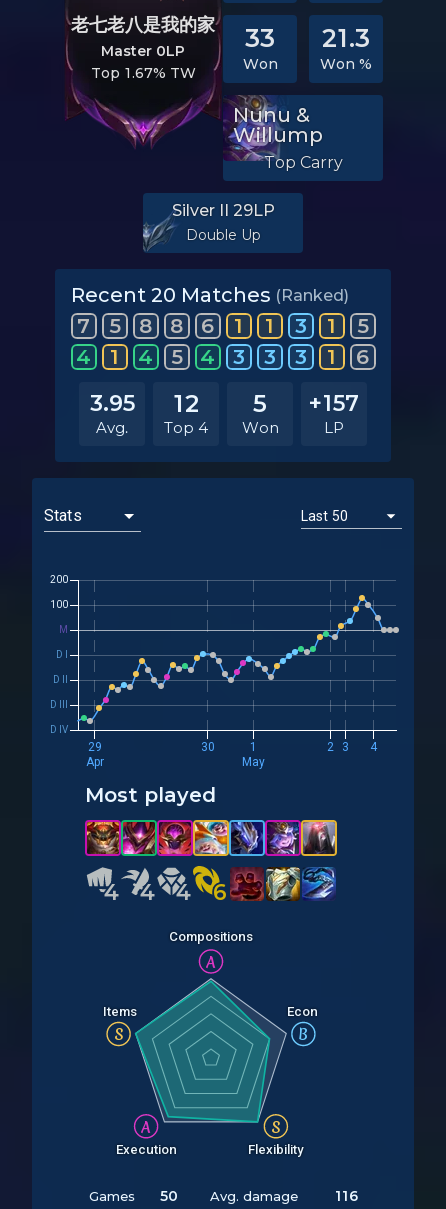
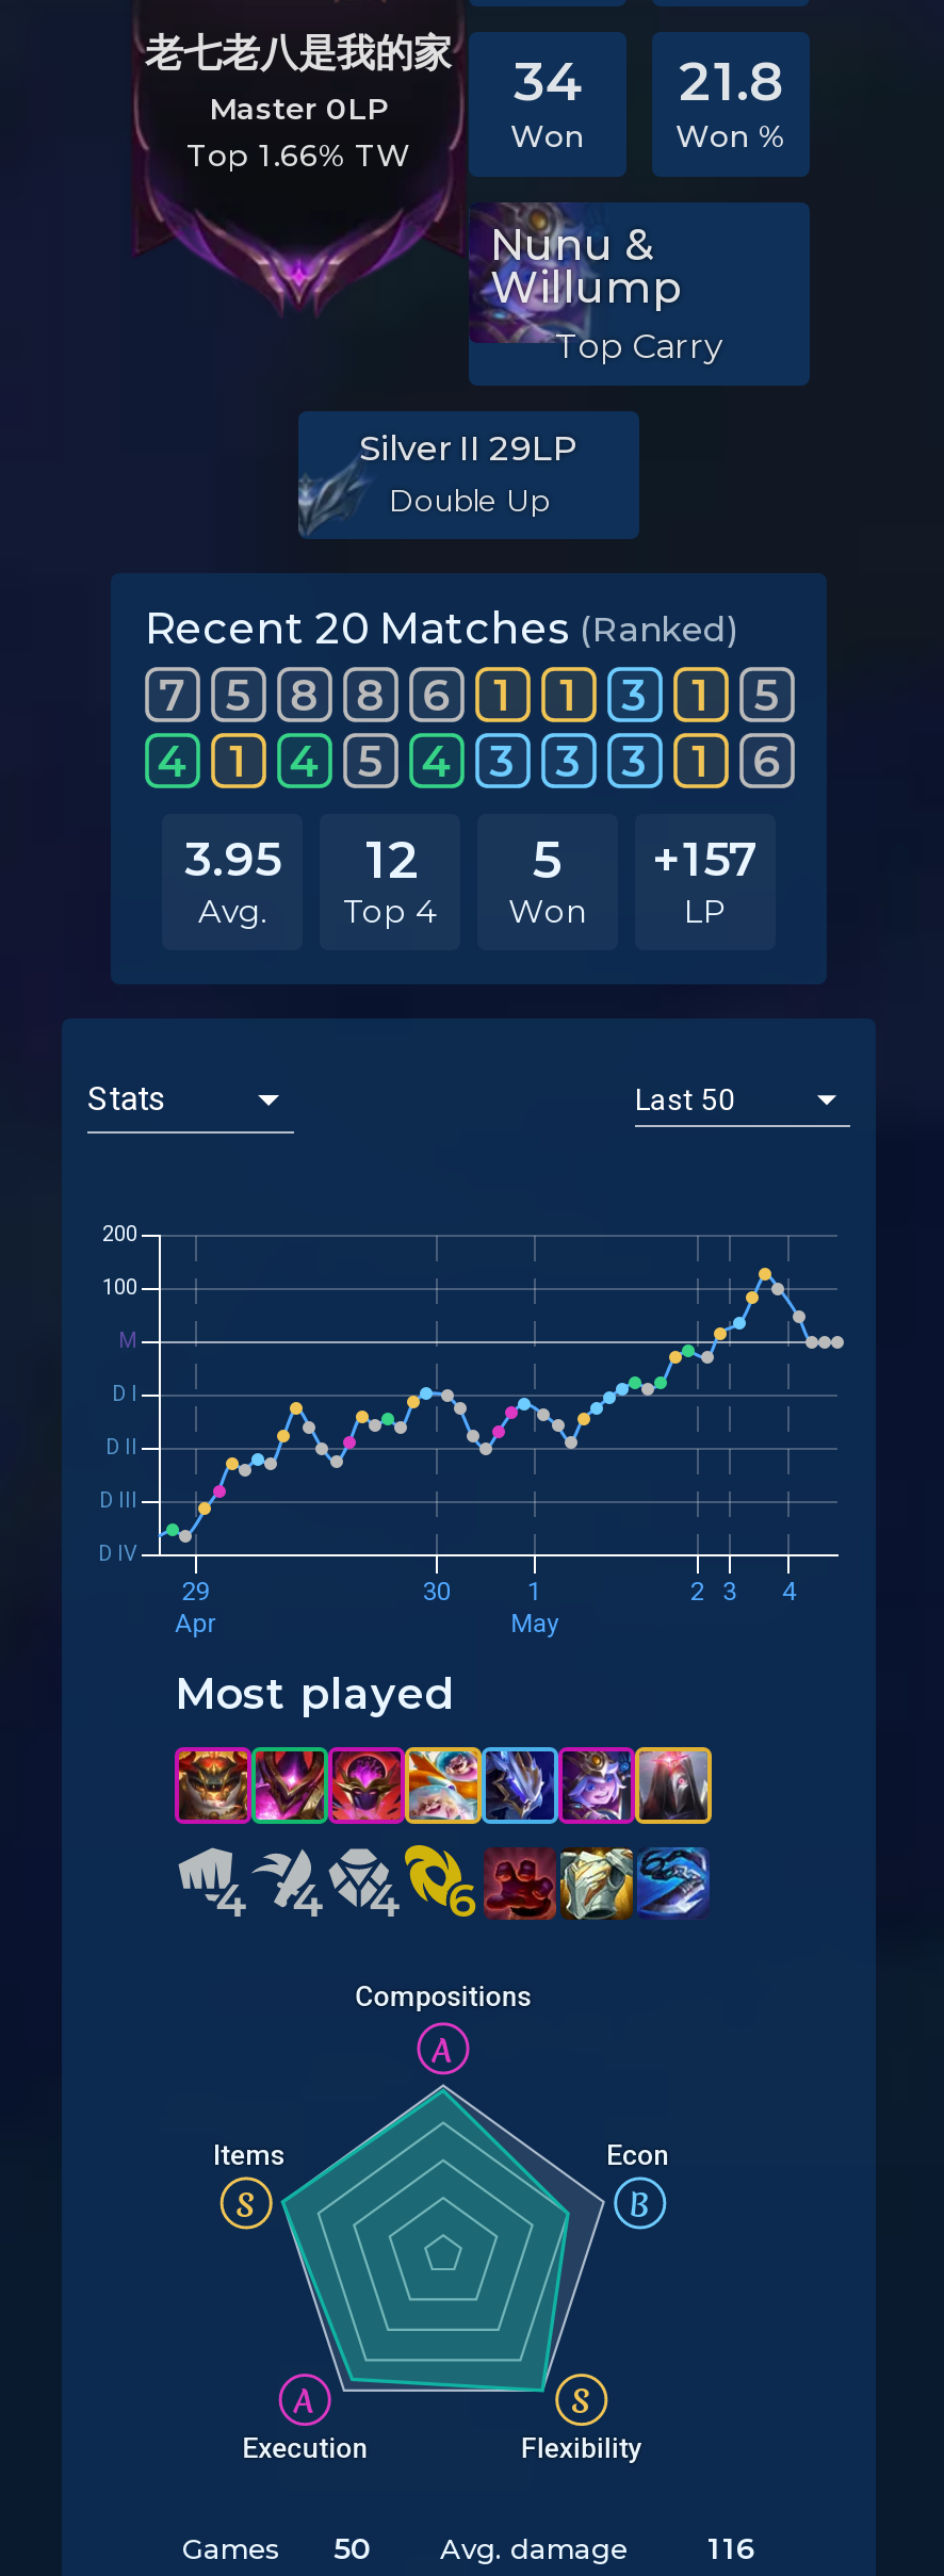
- 33
+ 34

- 21.3
+ 21.8

- Top 1.67% TW
+ Top 1.66% TW
